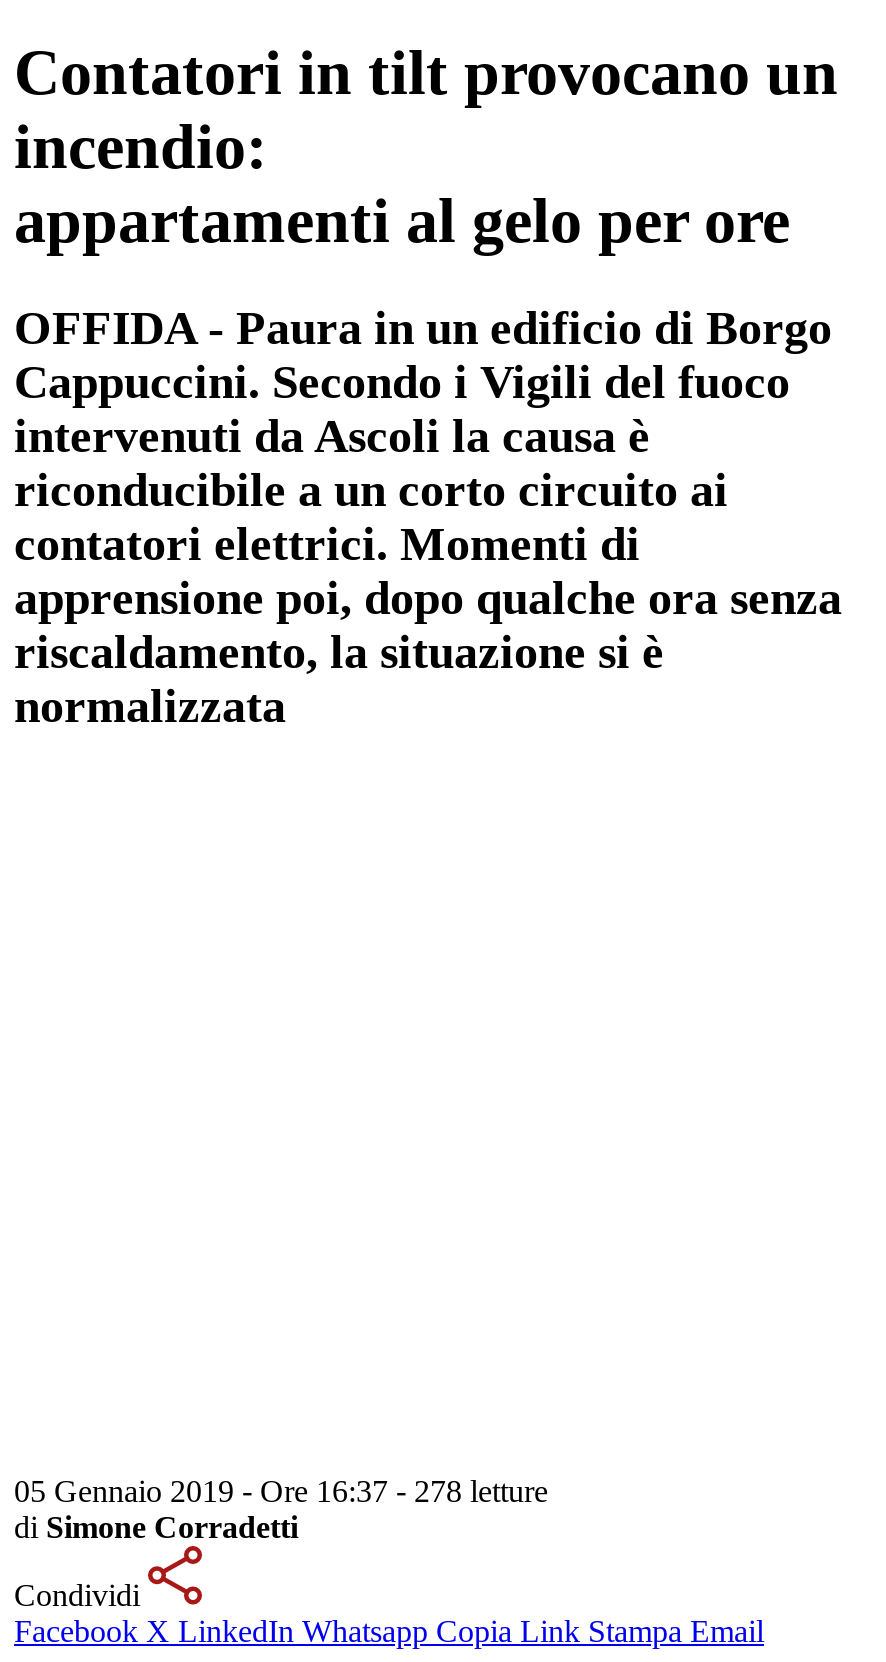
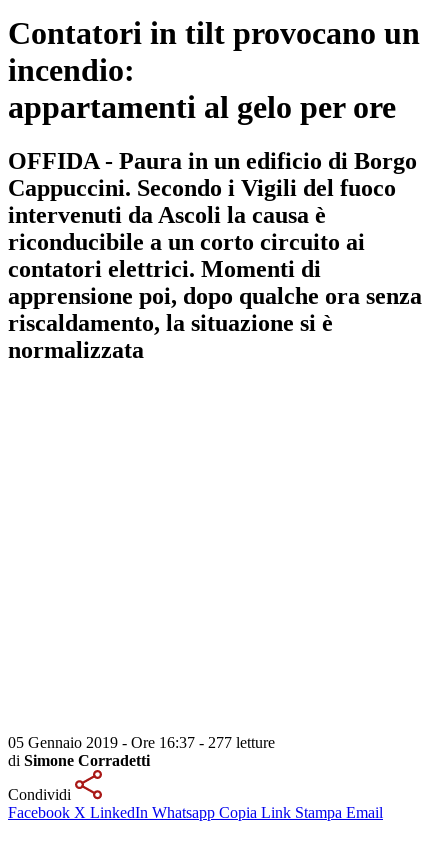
- 05 Gennaio 2019 - Ore 16:37 - 278 letture
+ 05 Gennaio 2019 - Ore 16:37 - 277 letture
